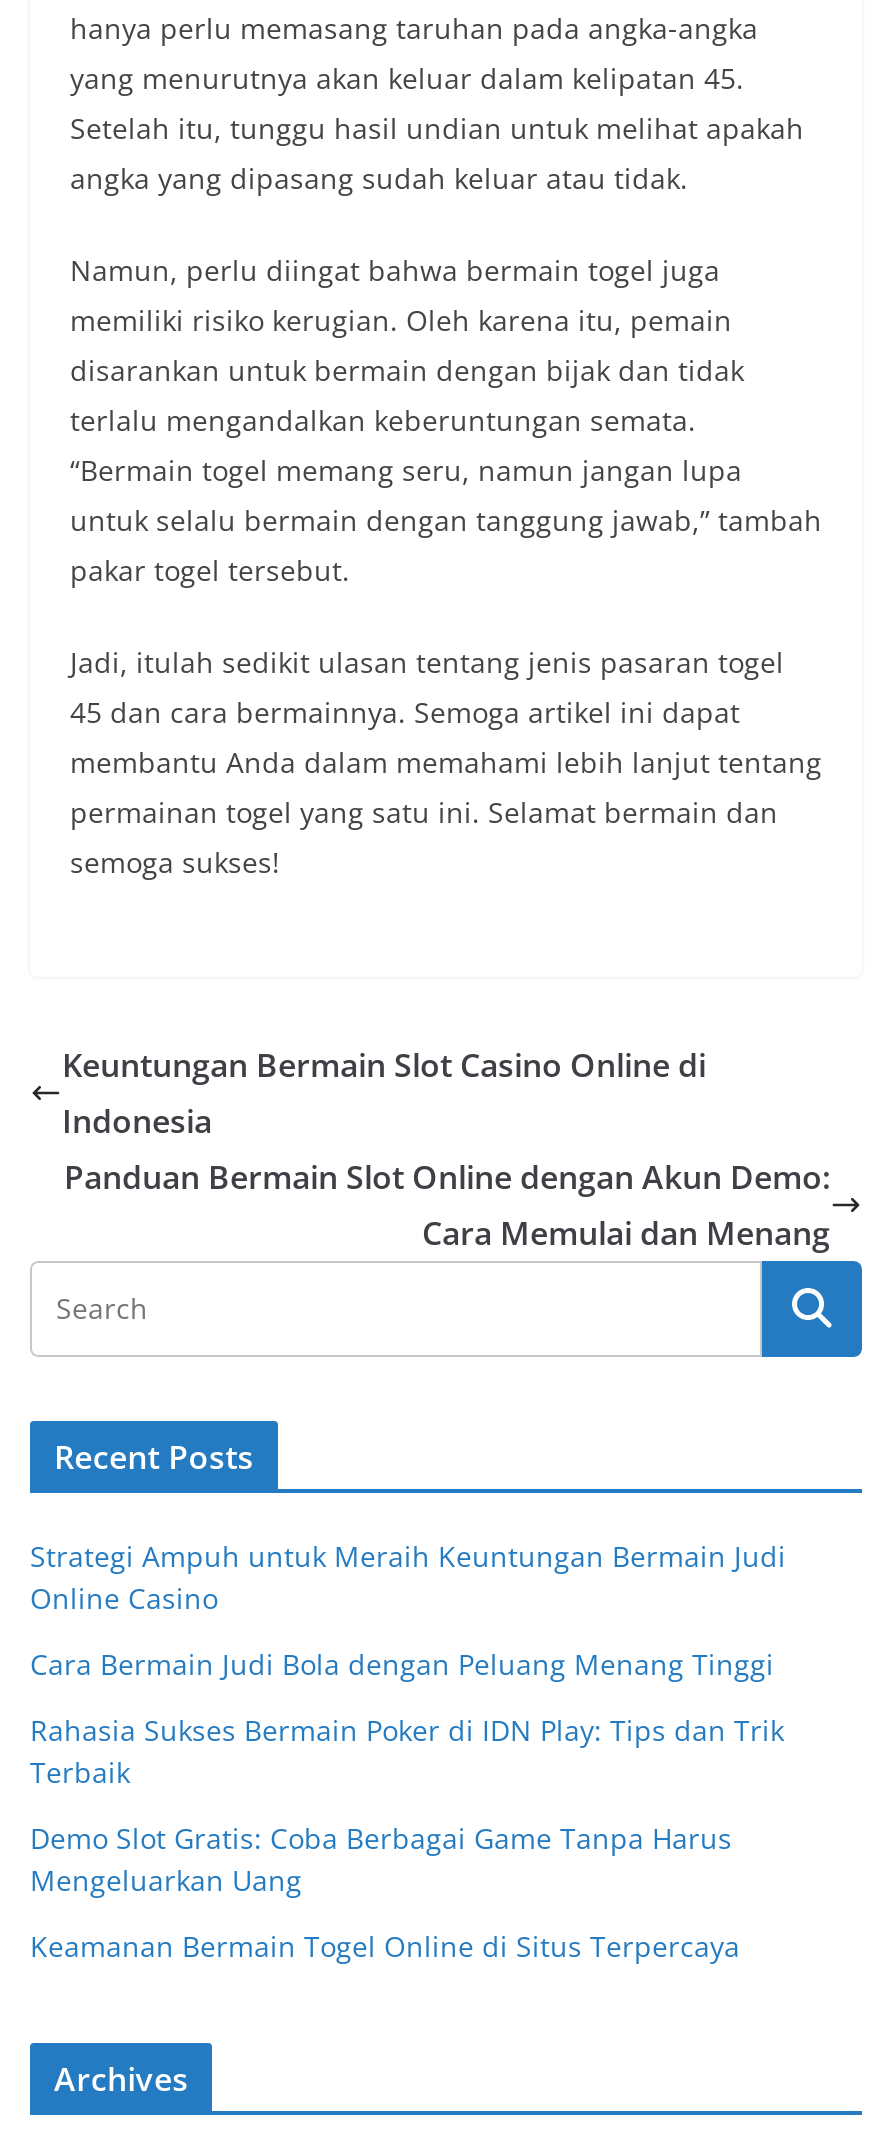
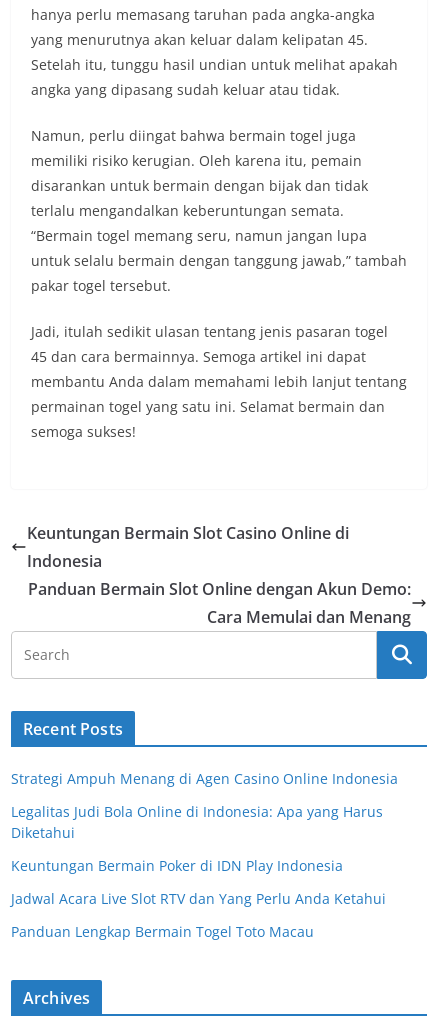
- Strategi Ampuh untuk Meraih Keuntungan Bermain Judi
- Online Casino
+ Strategi Ampuh Menang di Agen Casino Online Indonesia

- Cara Bermain Judi Bola dengan Peluang Menang Tinggi
+ Legalitas Judi Bola Online di Indonesia: Apa yang Harus
+ Diketahui

- Rahasia Sukses Bermain Poker di IDN Play: Tips dan Trik
- Terbaik
+ Keuntungan Bermain Poker di IDN Play Indonesia

- Demo Slot Gratis: Coba Berbagai Game Tanpa Harus
- Mengeluarkan Uang
+ Jadwal Acara Live Slot RTV dan Yang Perlu Anda Ketahui

- Keamanan Bermain Togel Online di Situs Terpercaya
+ Panduan Lengkap Bermain Togel Toto Macau
